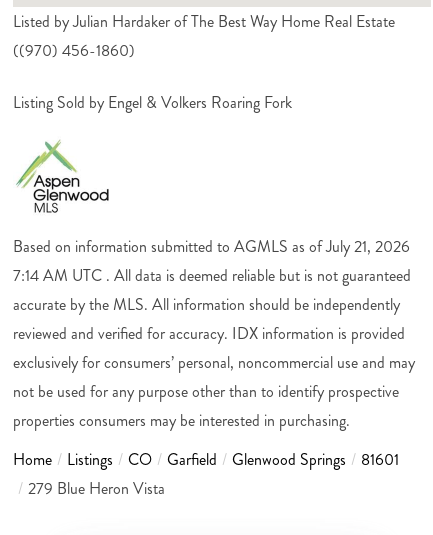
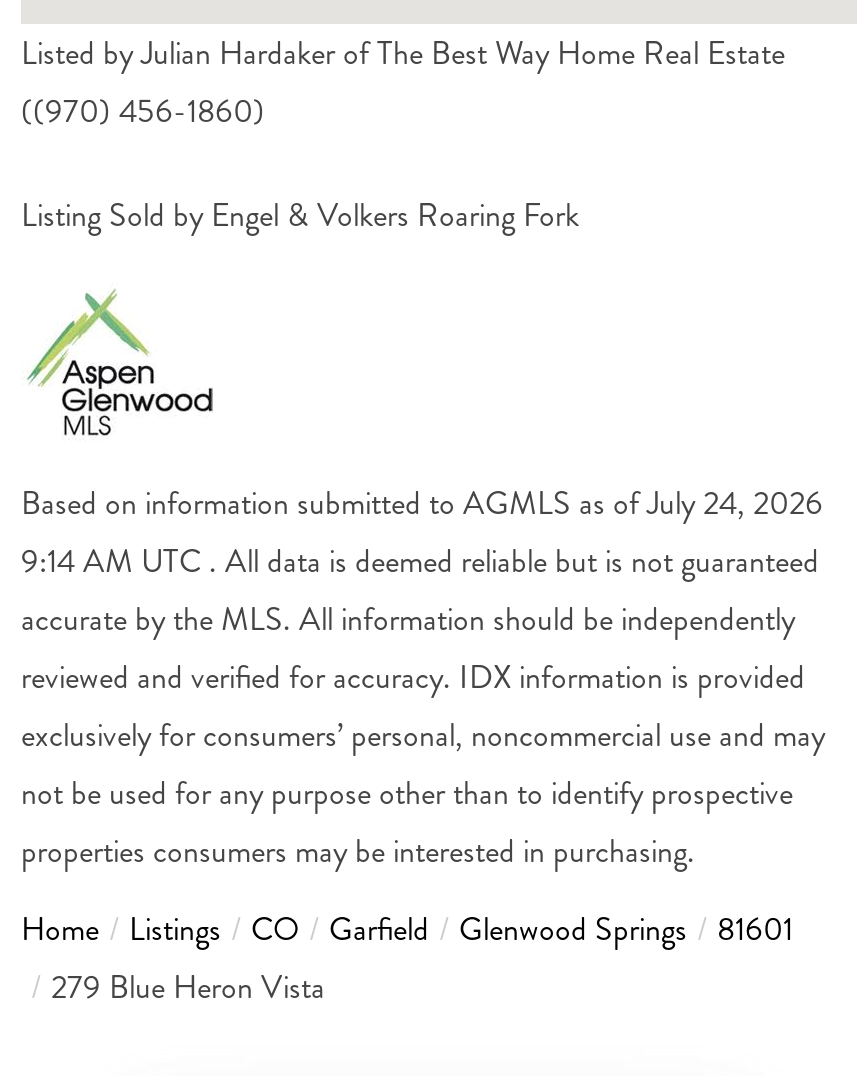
- Based on information submitted to AGMLS as of July 21, 2026
+ Based on information submitted to AGMLS as of July 24, 2026

- 7:14 AM UTC . All data is deemed reliable but is not guaranteed
+ 9:14 AM UTC . All data is deemed reliable but is not guaranteed
